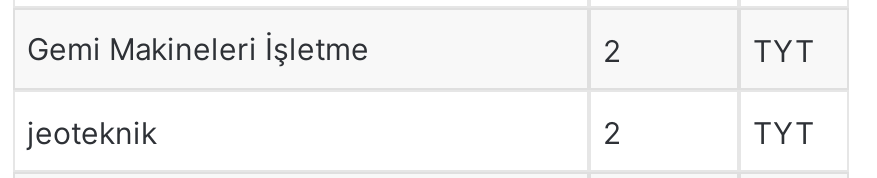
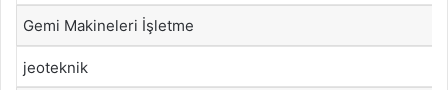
- 2
- TYT

- 2
- TYT
